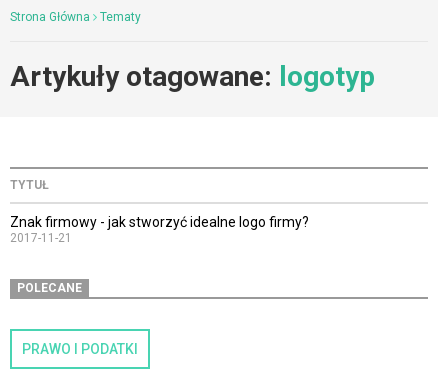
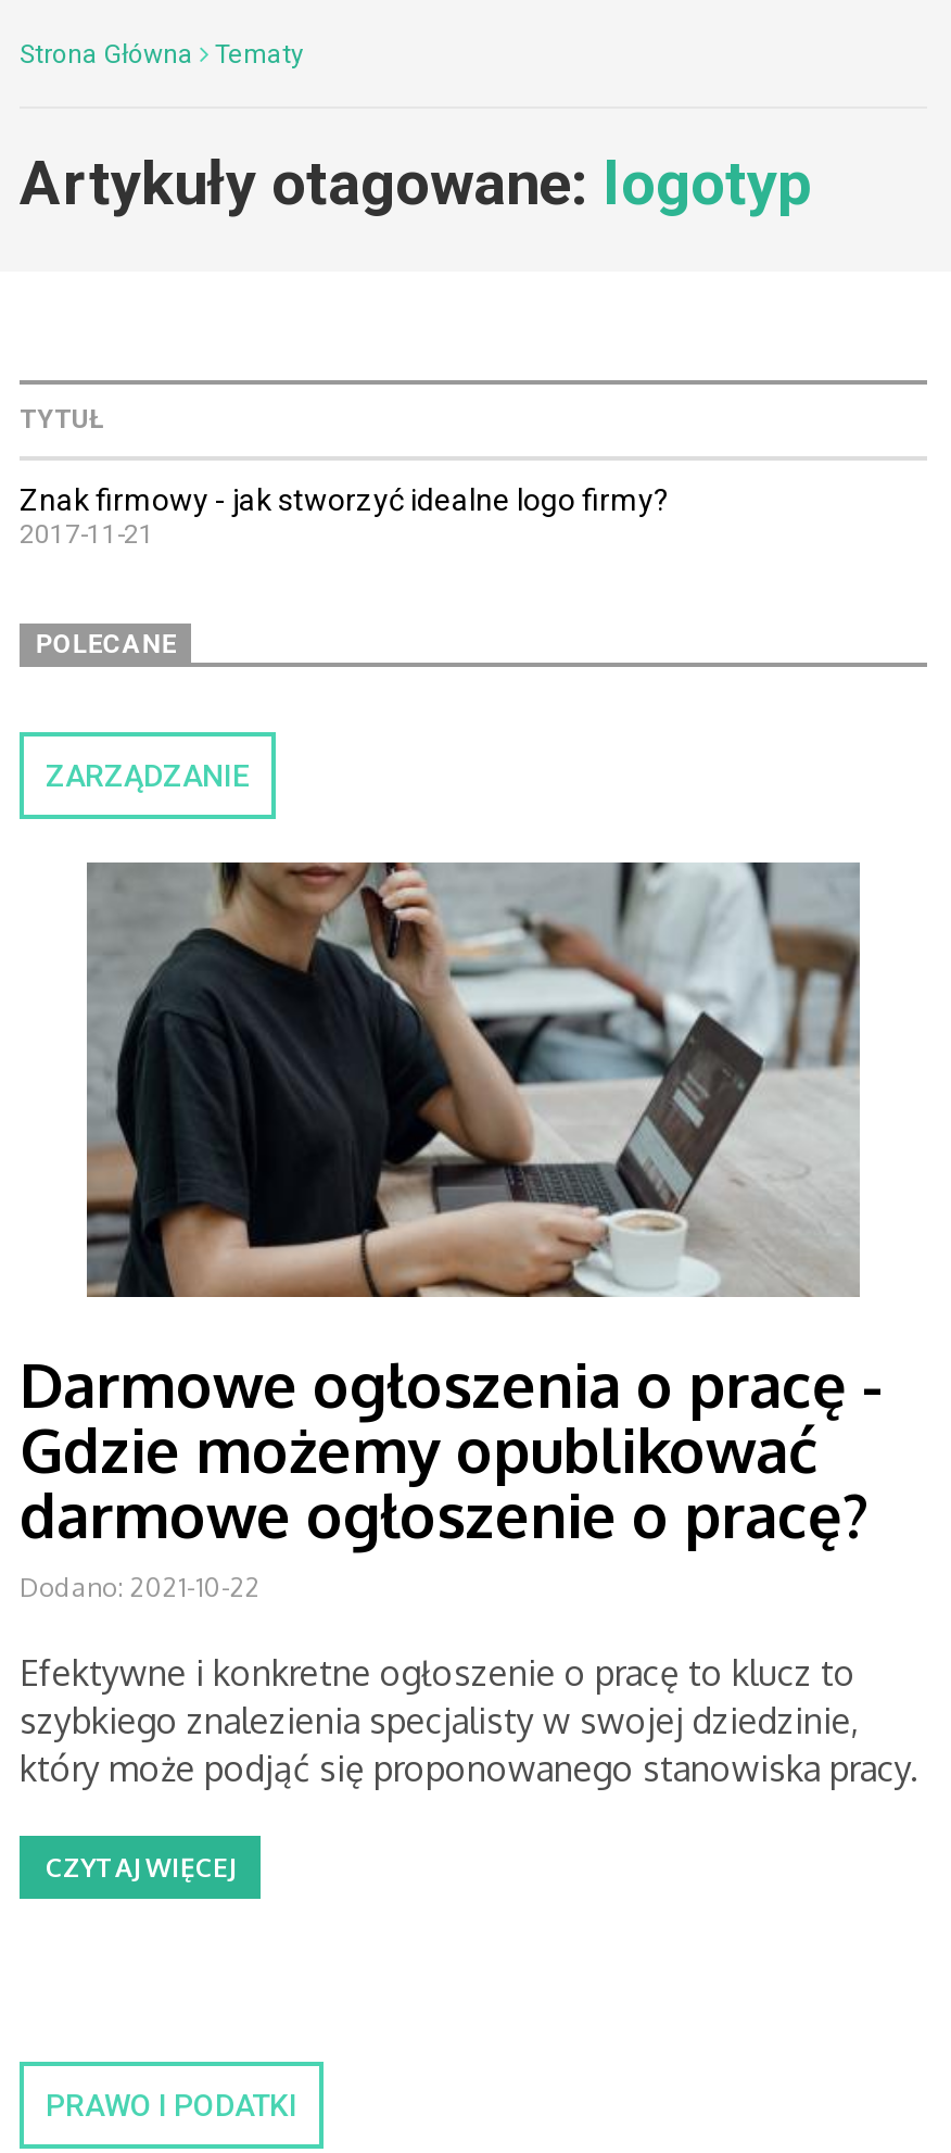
+ [image]
+ Darmowe ogłoszenia o pracę -
+ Gdzie możemy opublikować
+ darmowe ogłoszenie o pracę?
+ Dodano: 2021-10-22
+ Efektywne i konkretne ogłoszenie o pracę to klucz to
+ szybkiego znalezienia specjalisty w swojej dziedzinie,
+ który może podjąć się proponowanego stanowiska pracy.
+ CZYTAJ WIĘCEJ

+ ZARZĄDZANIE
